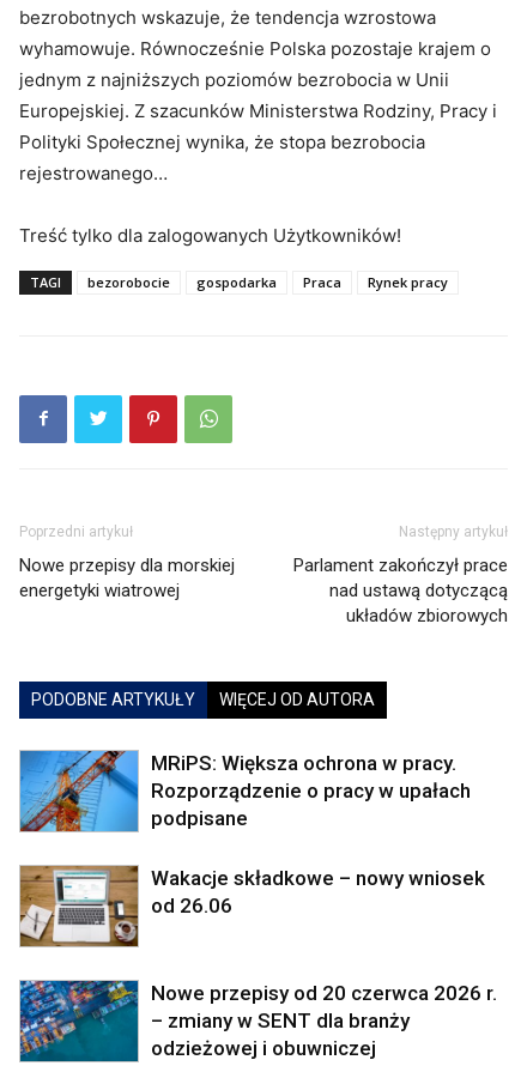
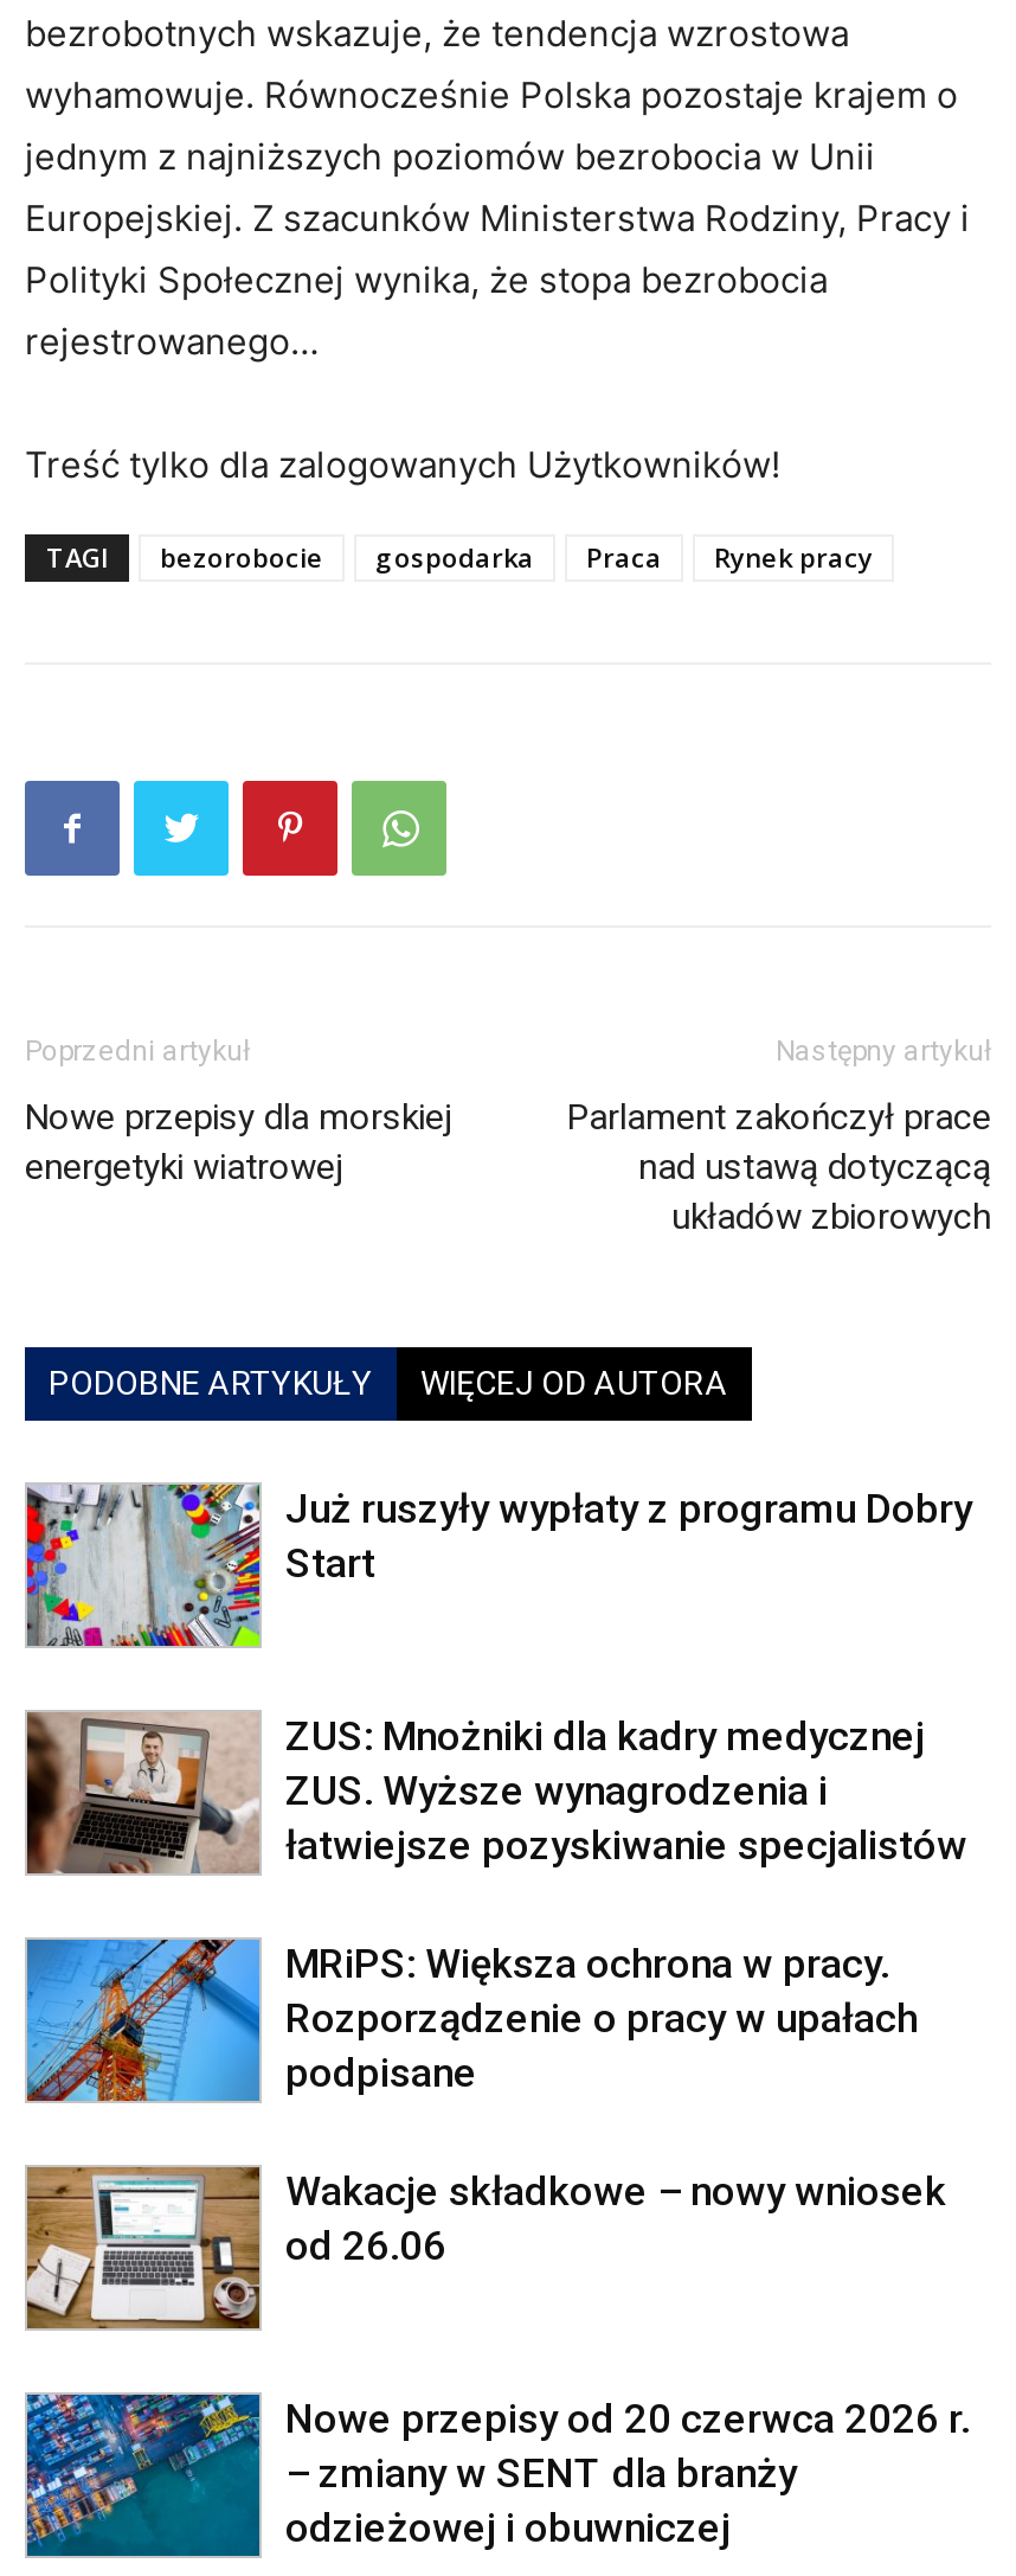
+ [image]
+ Już ruszyły wypłaty z programu Dobry
+ Start

+ [image]
+ ZUS: Mnożniki dla kadry medycznej
+ ZUS. Wyższe wynagrodzenia i
+ łatwiejsze pozyskiwanie specjalistów
